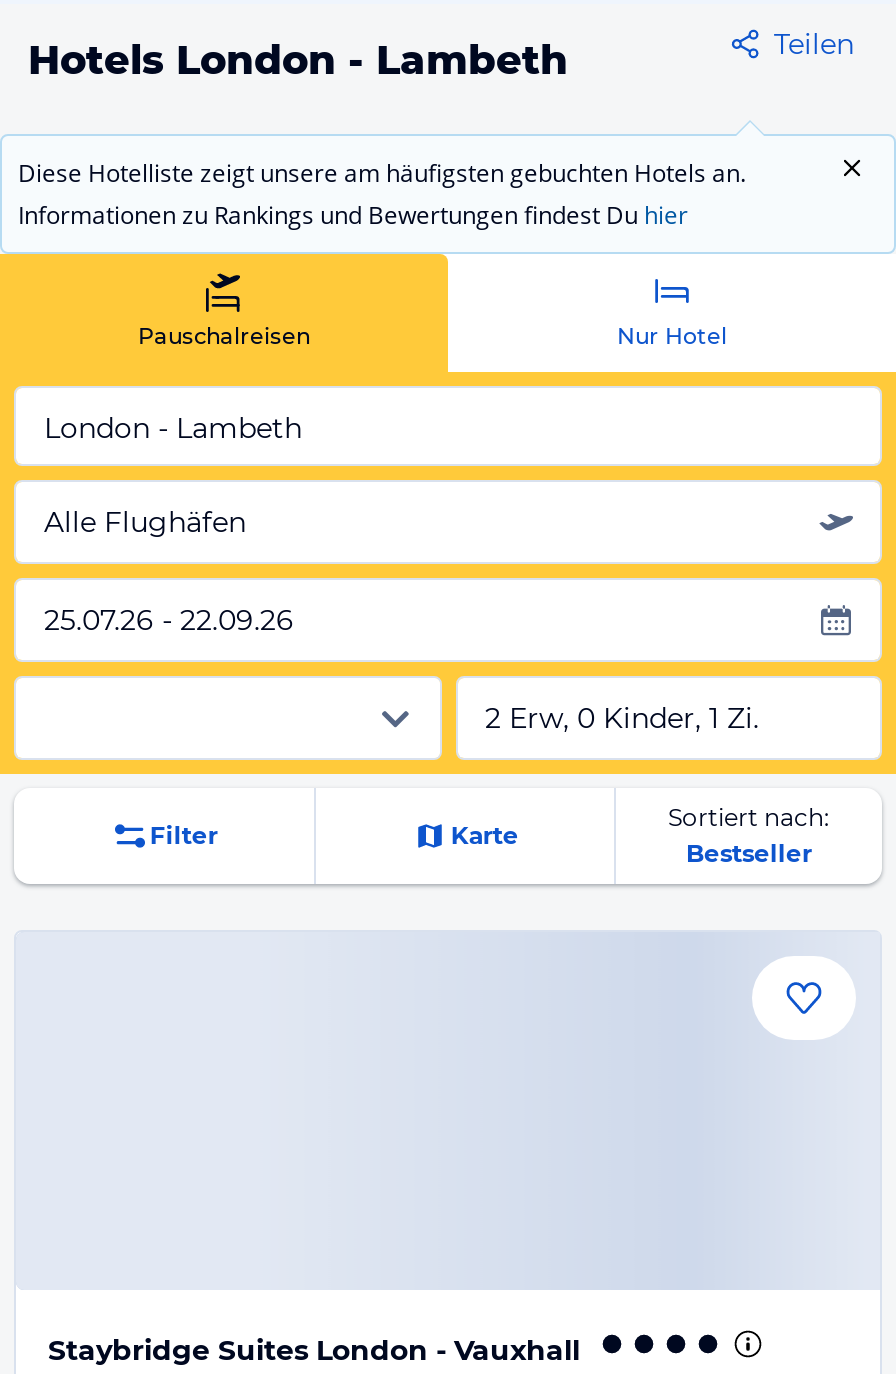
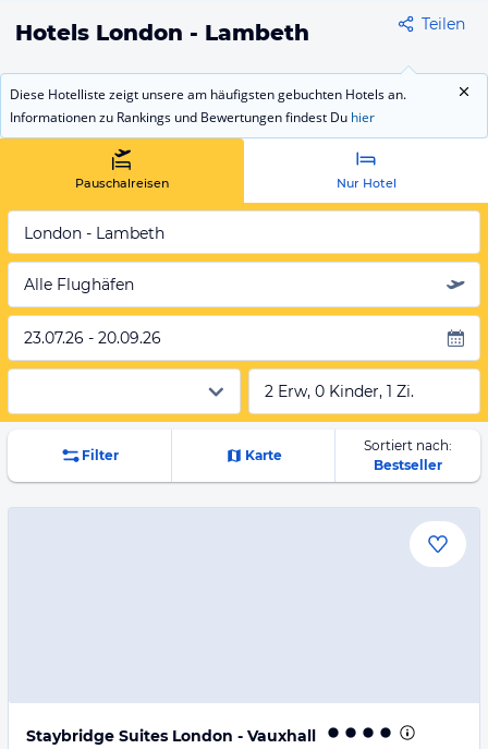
- 25.07.26 - 22.09.26
+ 23.07.26 - 20.09.26
